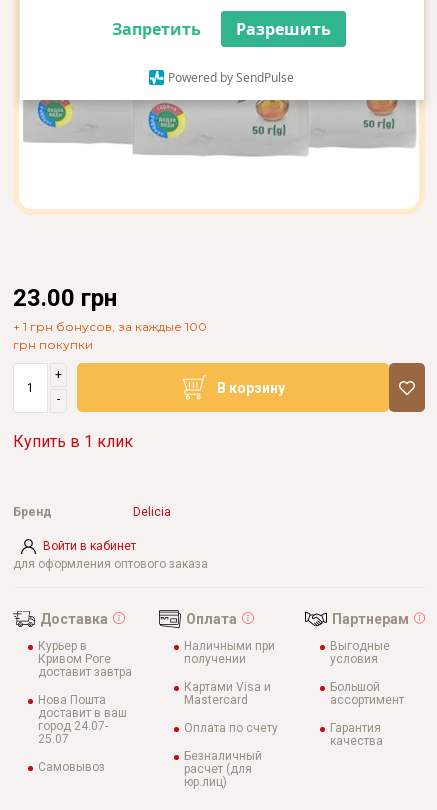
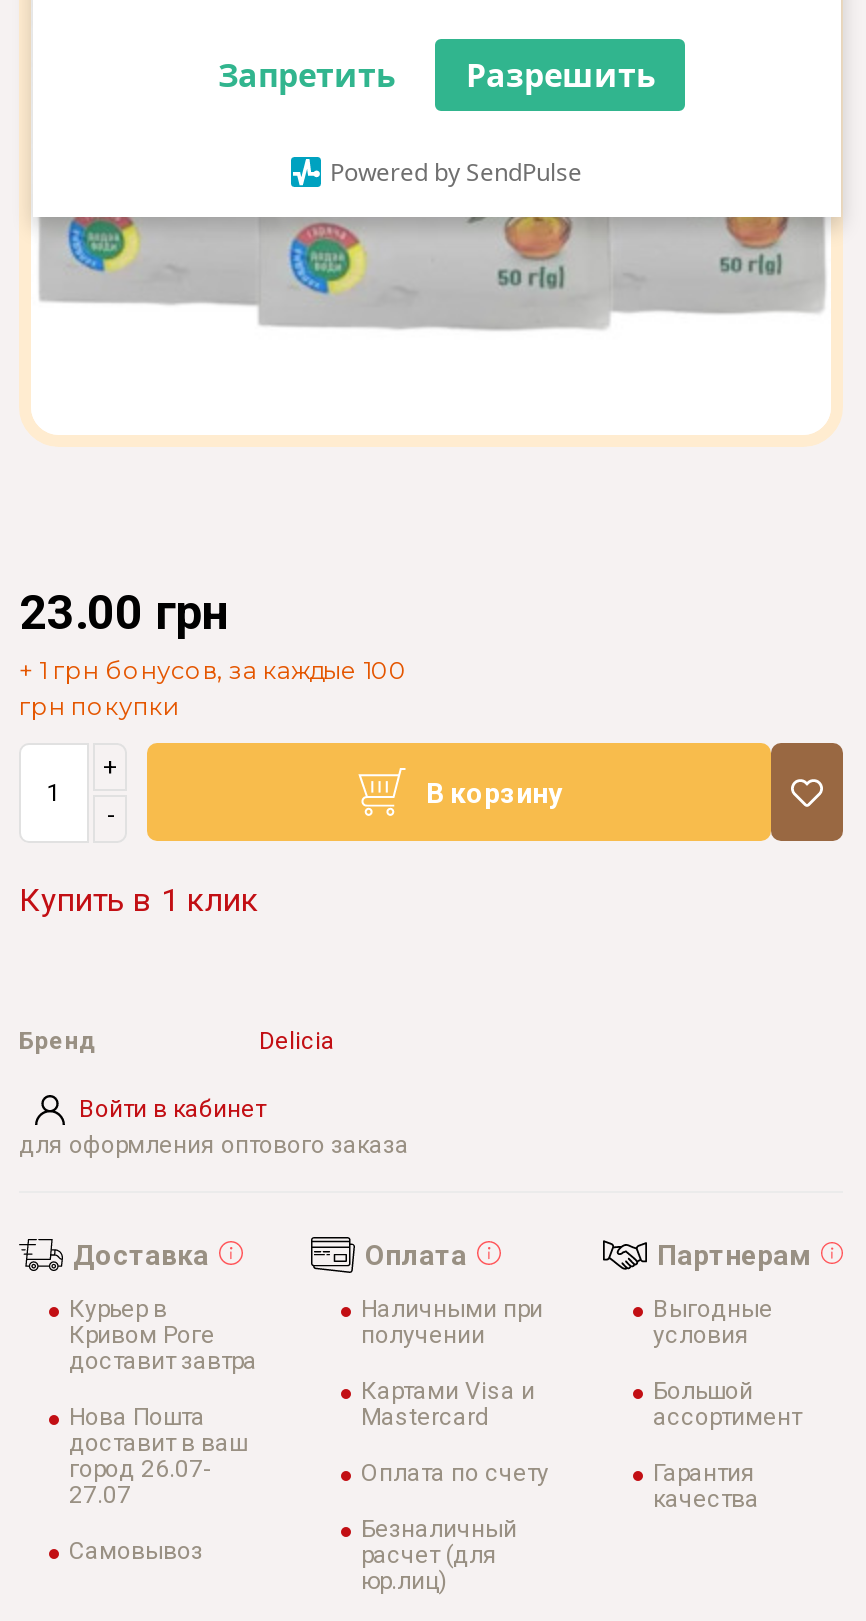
- город 24.07-
+ город 26.07-

- 25.07
+ 27.07
